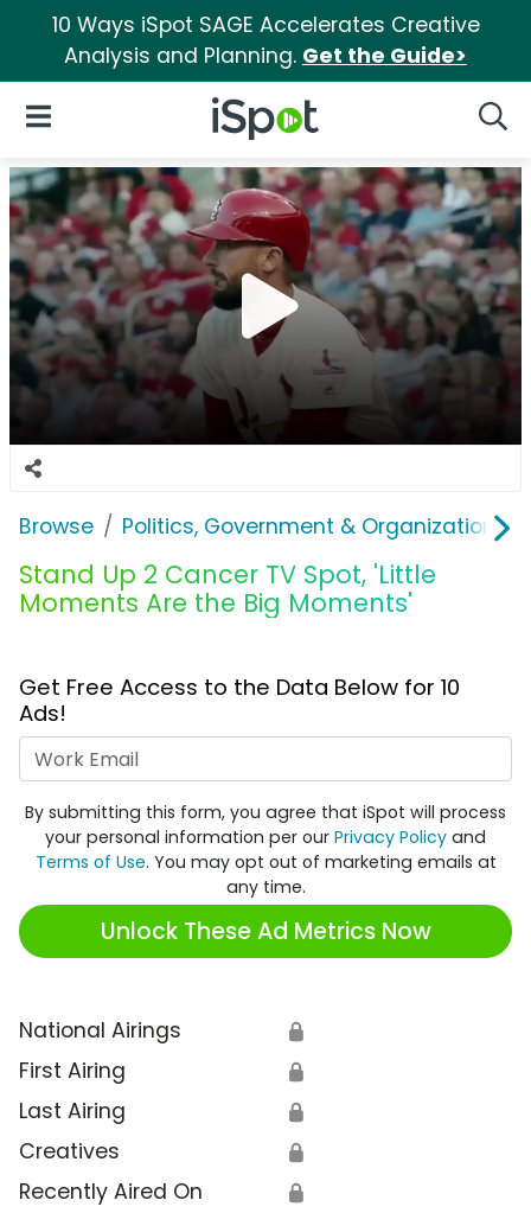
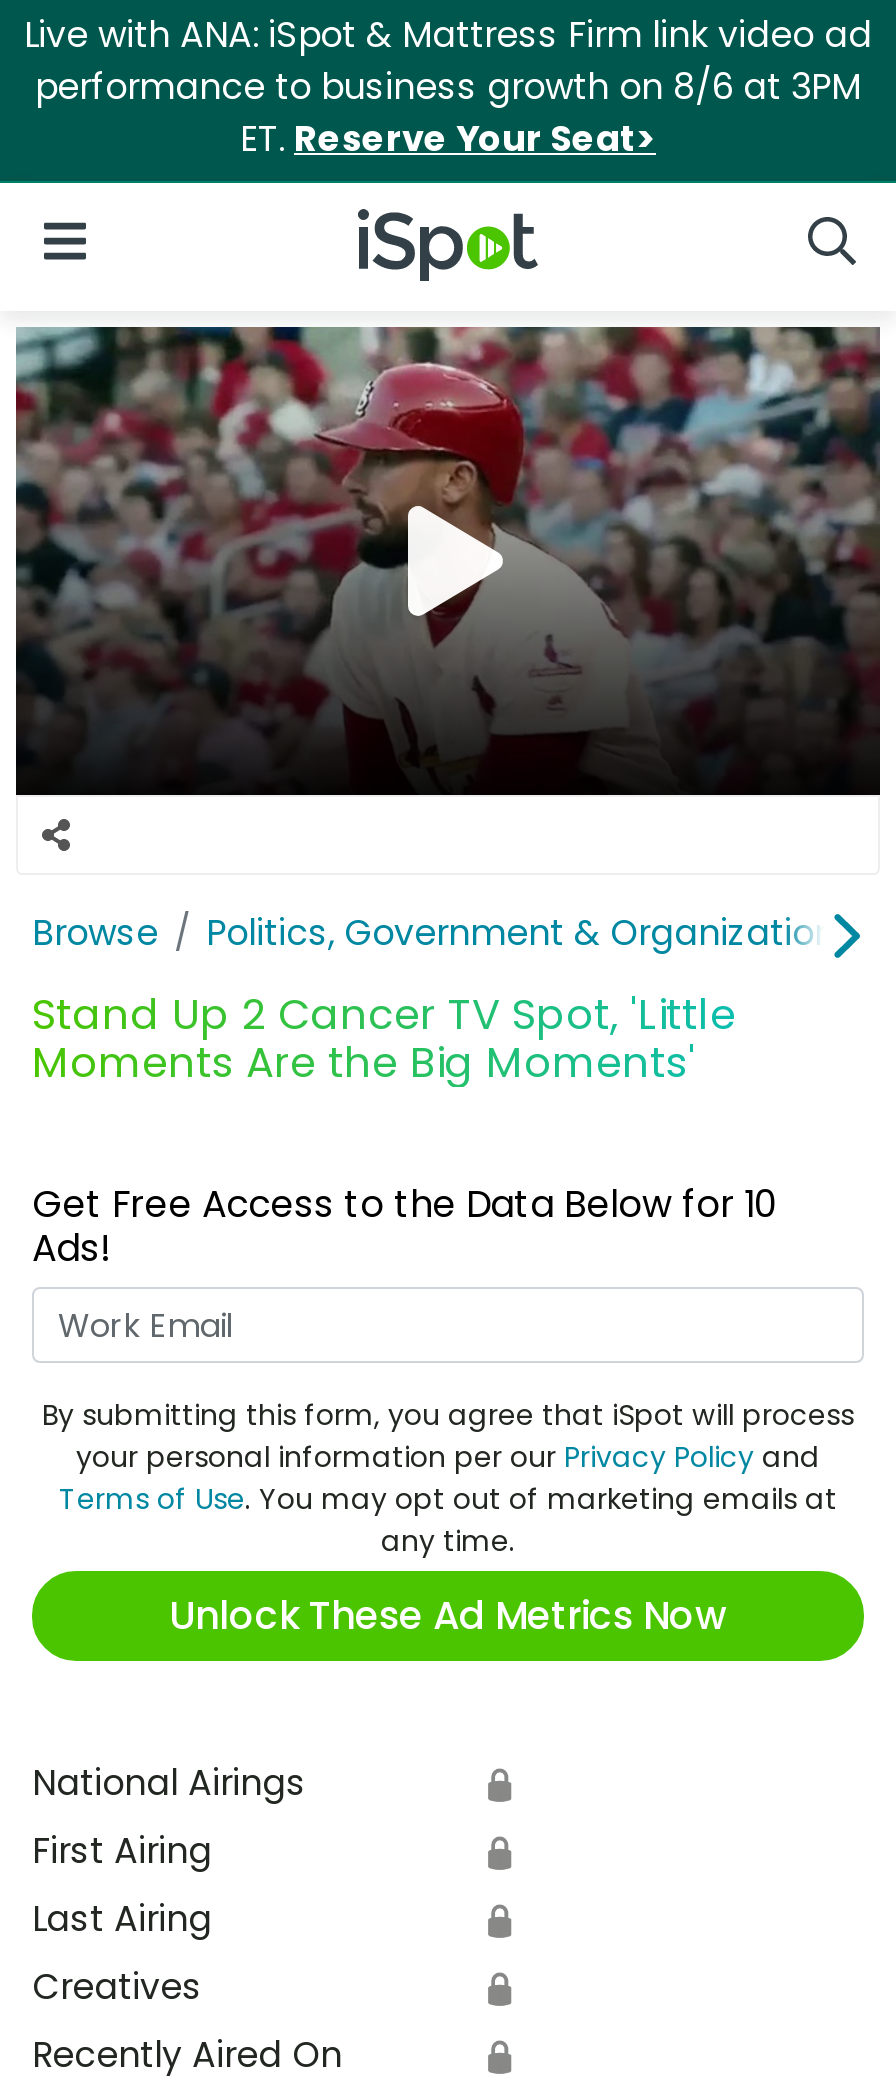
- 10 Ways iSpot SAGE Accelerates Creative
- Analysis and Planning. Get the Guide>
+ Live with ANA: iSpot & Mattress Firm link video ad
+ performance to business growth on 8/6 at 3PM
+ ET. Reserve Your Seat>
